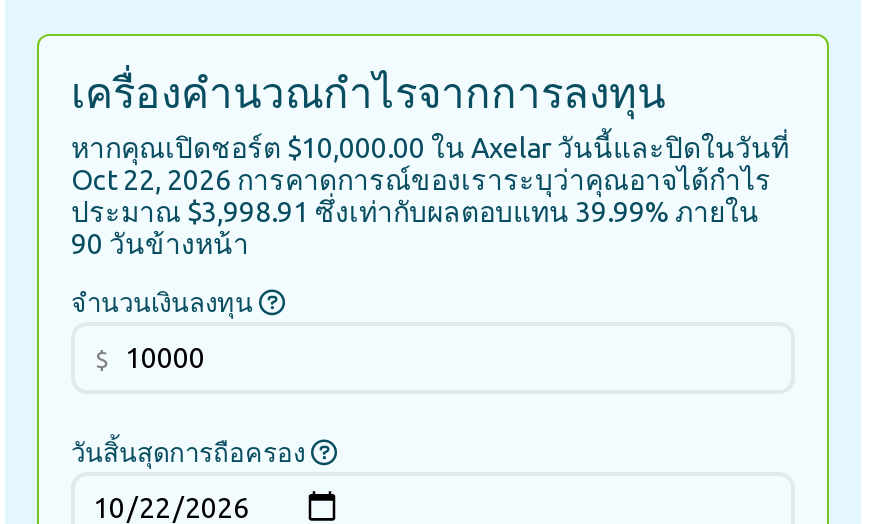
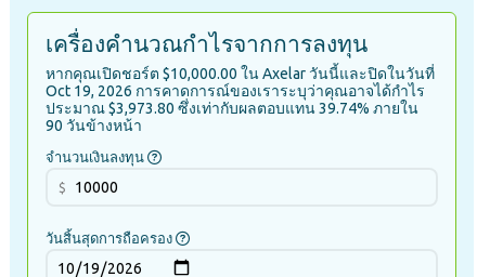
- Oct 22, 2026 การคาดการณ์ของเราระบุว่าคุณอาจได้กำไร
+ Oct 19, 2026 การคาดการณ์ของเราระบุว่าคุณอาจได้กำไร

- ประมาณ $3,998.91 ซึ่งเท่ากับผลตอบแทน 39.99% ภายใน
+ ประมาณ $3,973.80 ซึ่งเท่ากับผลตอบแทน 39.74% ภายใน
